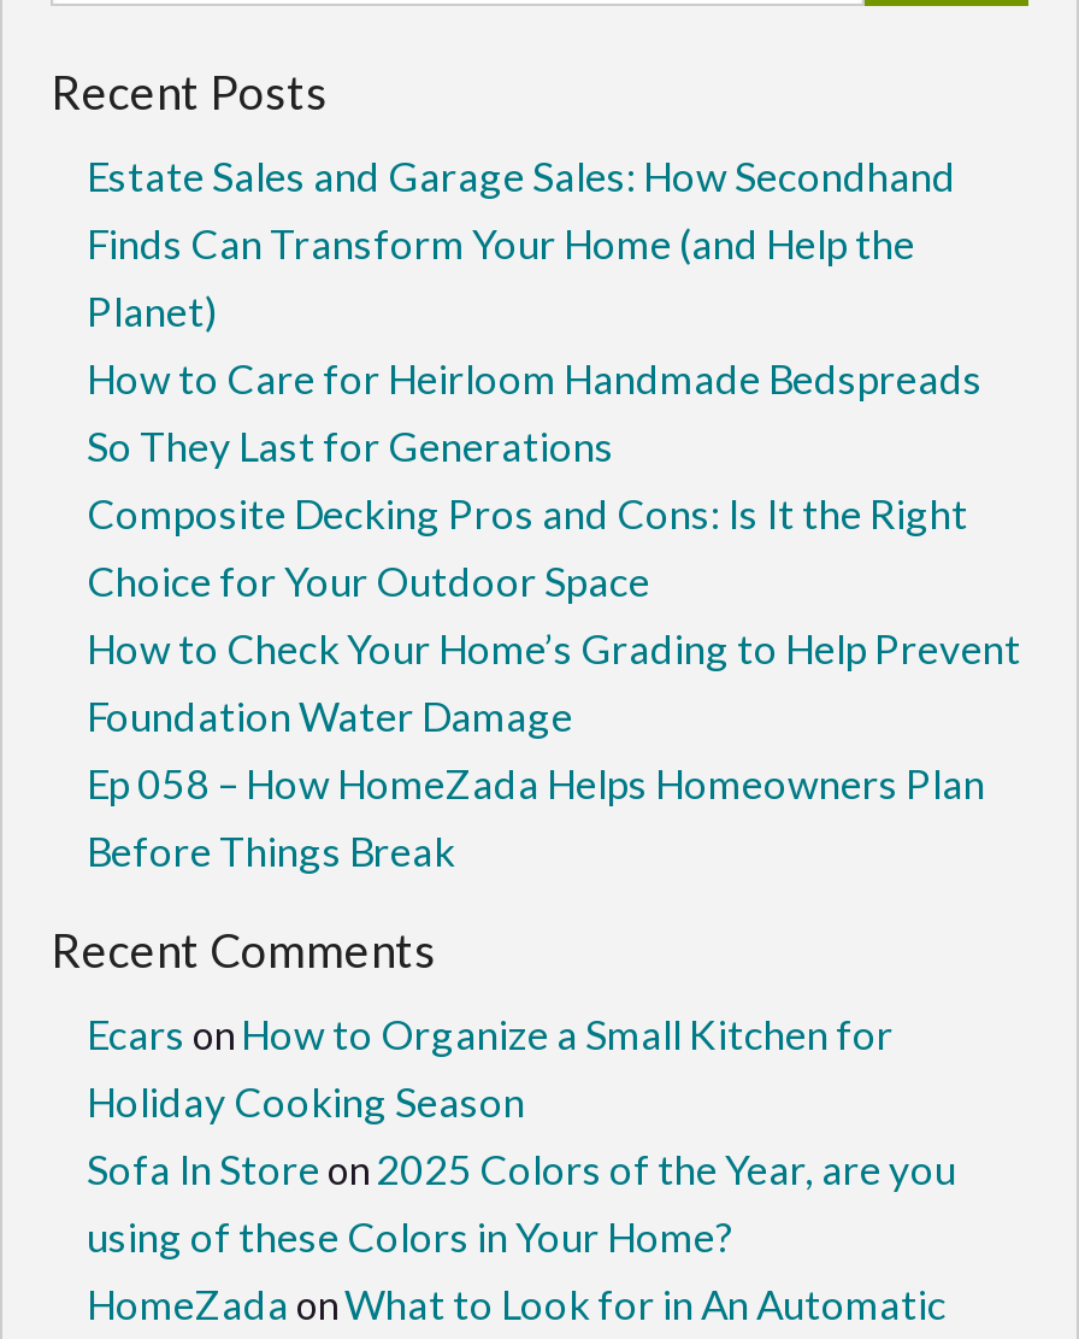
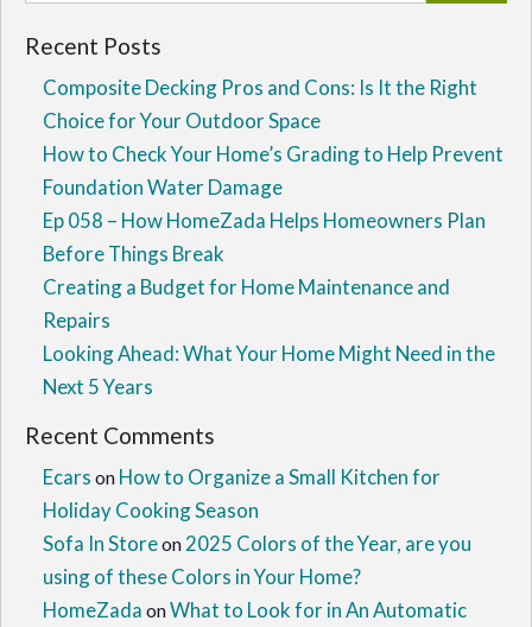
- Estate Sales and Garage Sales: How Secondhand
- Finds Can Transform Your Home (and Help the
- Planet)
- How to Care for Heirloom Handmade Bedspreads
- So They Last for Generations

moved up: Composite Decking Pros and Cons: Is It the Right | Choice for Your Outdoor Space | How to Check Your Home’s Grading to Help Prevent | Foundation Water Damage | Ep 058 – How HomeZada Helps Homeowners Plan | Before Things Break

+ Creating a Budget for Home Maintenance and
+ Repairs
+ Looking Ahead: What Your Home Might Need in the
+ Next 5 Years
